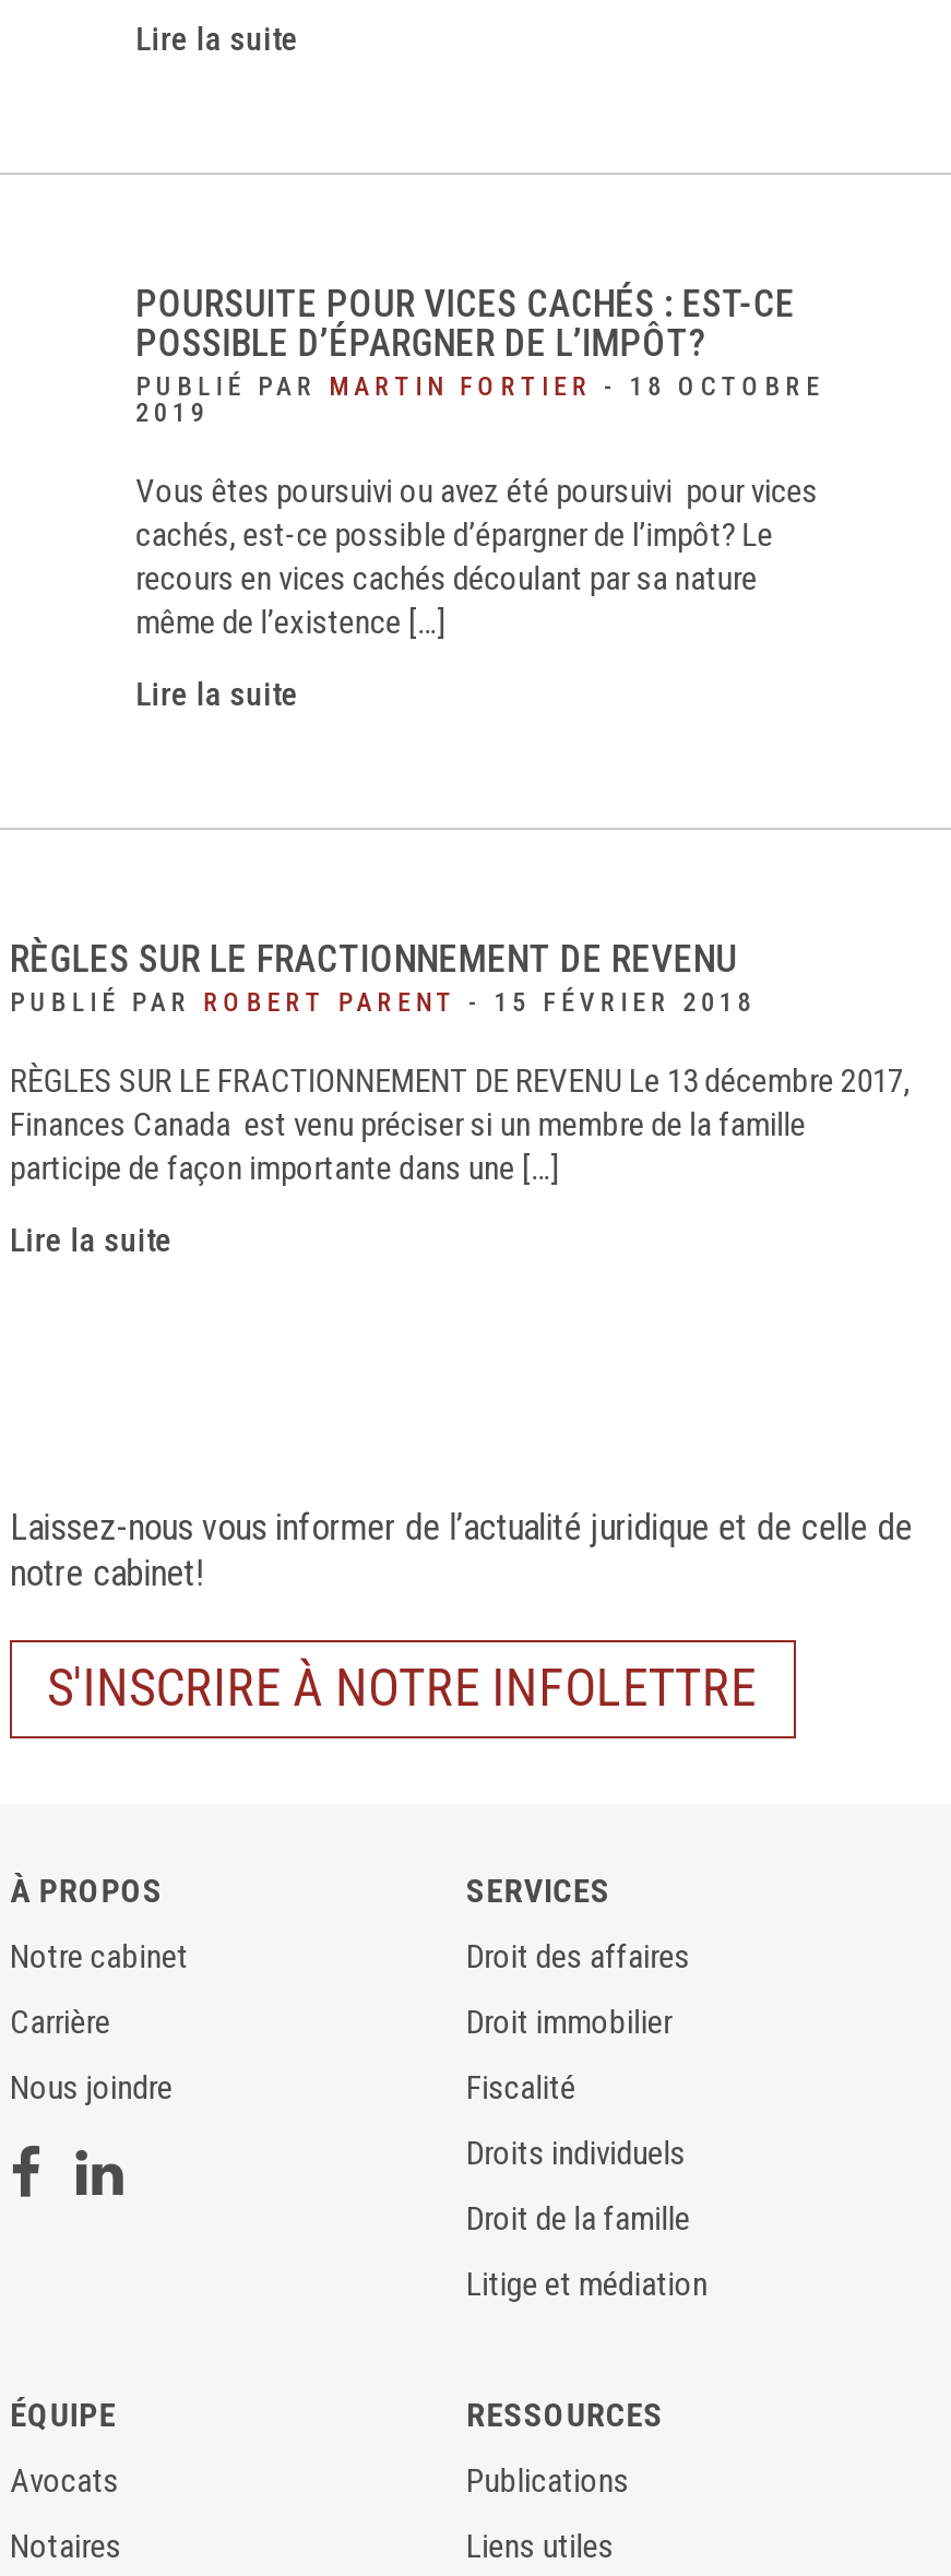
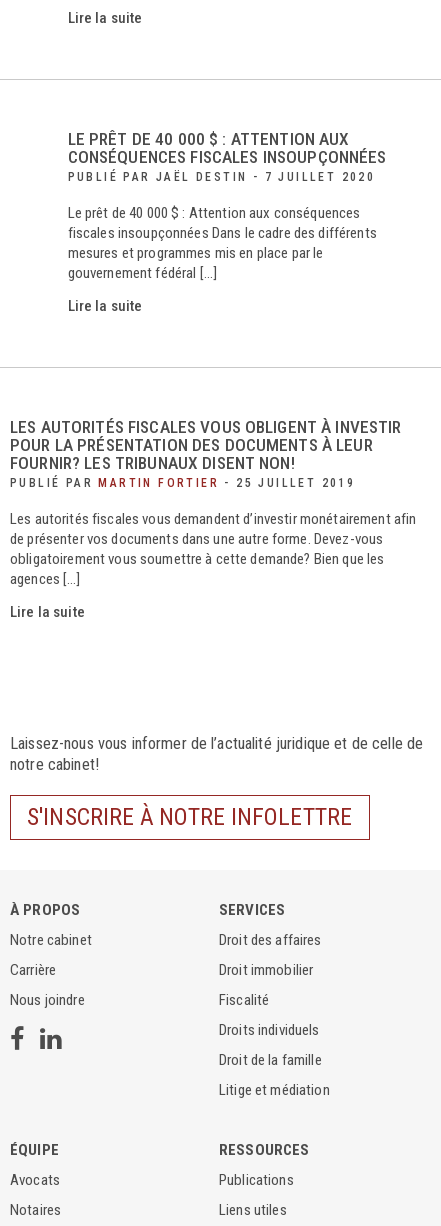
- POURSUITE POUR VICES CACHÉS : EST-CE
- POSSIBLE D’ÉPARGNER DE L’IMPÔT?
- PUBLIÉ PAR MARTIN FORTIER - 18 OCTOBRE
- 2019
+ LE PRÊT DE 40 000 $ : ATTENTION AUX
+ CONSÉQUENCES FISCALES INSOUPÇONNÉES
+ PUBLIÉ PAR JAËL DESTIN - 7 JUILLET 2020

- Vous êtes poursuivi ou avez été poursuivi pour vices
- cachés, est-ce possible d’épargner de l’impôt? Le
- recours en vices cachés découlant par sa nature
- même de l’existence […]
+ Le prêt de 40 000 $ : Attention aux conséquences
+ fiscales insoupçonnées Dans le cadre des différents
+ mesures et programmes mis en place par le
+ gouvernement fédéral […]

- RÈGLES SUR LE FRACTIONNEMENT DE REVENU
- PUBLIÉ PAR ROBERT PARENT - 15 FÉVRIER 2018
+ LES AUTORITÉS FISCALES VOUS OBLIGENT À INVESTIR
+ POUR LA PRÉSENTATION DES DOCUMENTS À LEUR
+ FOURNIR? LES TRIBUNAUX DISENT NON!
+ PUBLIÉ PAR MARTIN FORTIER - 25 JUILLET 2019

- RÈGLES SUR LE FRACTIONNEMENT DE REVENU Le 13 décembre 2017,
- Finances Canada est venu préciser si un membre de la famille
- participe de façon importante dans une […]
+ Les autorités fiscales vous demandent d’investir monétairement afin
+ de présenter vos documents dans une autre forme. Devez-vous
+ obligatoirement vous soumettre à cette demande? Bien que les
+ agences […]
